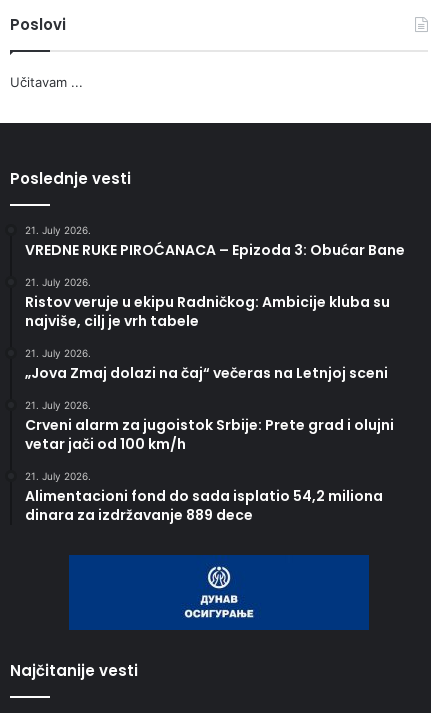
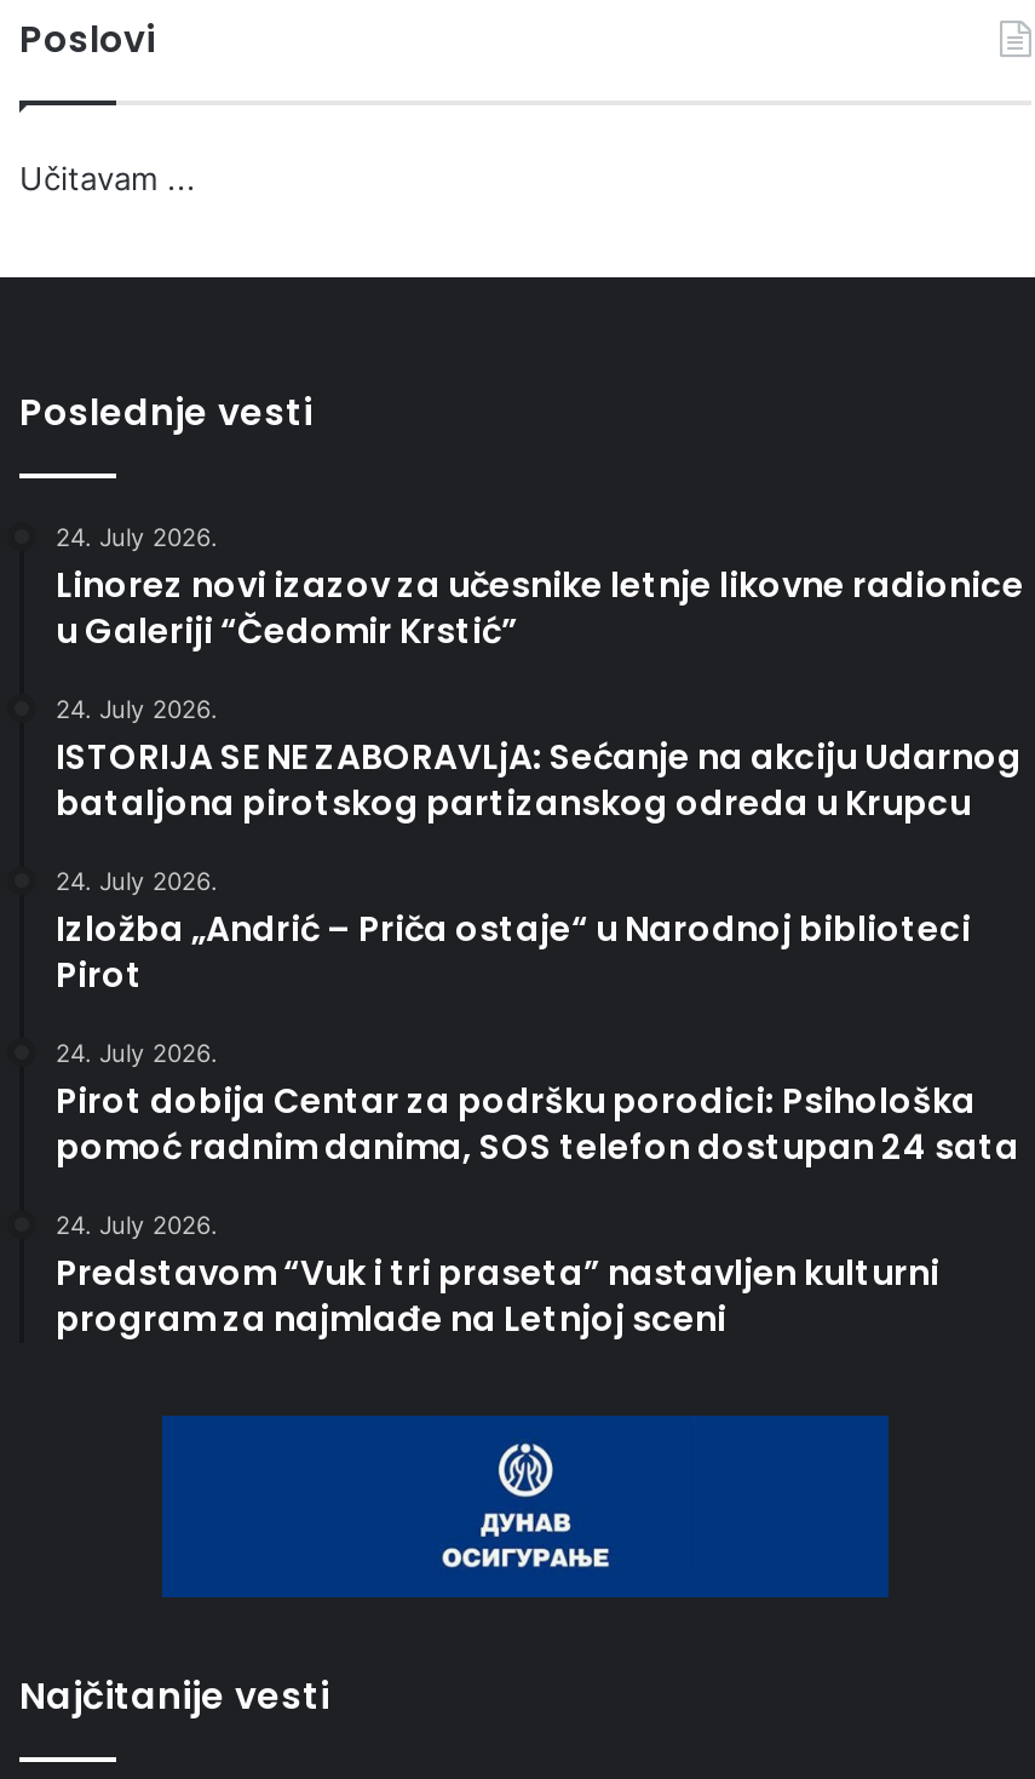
- 21. July 2026.
- VREDNE RUKE PIROĆANACA – Epizoda 3: Obućar Bane
+ 24. July 2026.
+ Linorez novi izazov za učesnike letnje likovne radionice
+ u Galeriji “Čedomir Krstić”

- 21. July 2026.
- Ristov veruje u ekipu Radničkog: Ambicije kluba su
- najviše, cilj je vrh tabele
+ 24. July 2026.
+ ISTORIJA SE NE ZABORAVLjA: Sećanje na akciju Udarnog
+ bataljona pirotskog partizanskog odreda u Krupcu

- 21. July 2026.
- „Jova Zmaj dolazi na čaj“ večeras na Letnjoj sceni
+ 24. July 2026.
+ Izložba „Andrić – Priča ostaje“ u Narodnoj biblioteci
+ Pirot

- 21. July 2026.
- Crveni alarm za jugoistok Srbije: Prete grad i olujni
- vetar jači od 100 km/h
+ 24. July 2026.
+ Pirot dobija Centar za podršku porodici: Psihološka
+ pomoć radnim danima, SOS telefon dostupan 24 sata

- 21. July 2026.
- Alimentacioni fond do sada isplatio 54,2 miliona
- dinara za izdržavanje 889 dece
+ 24. July 2026.
+ Predstavom “Vuk i tri praseta” nastavljen kulturni
+ program za najmlađe na Letnjoj sceni
